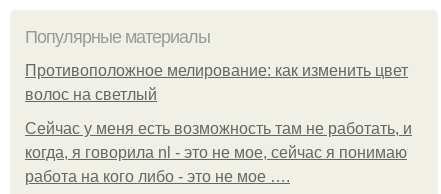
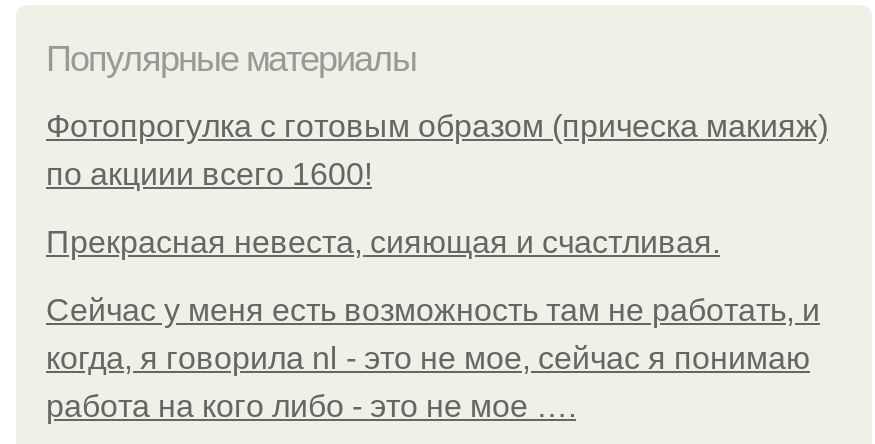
- Противоположное мелирование: как изменить цвет
- волос на светлый
+ Фотопрогулка с готовым образом (прическа макияж)
+ по акциии всего 1600!
+ Прекрасная невеста, сияющая и счастливая.
